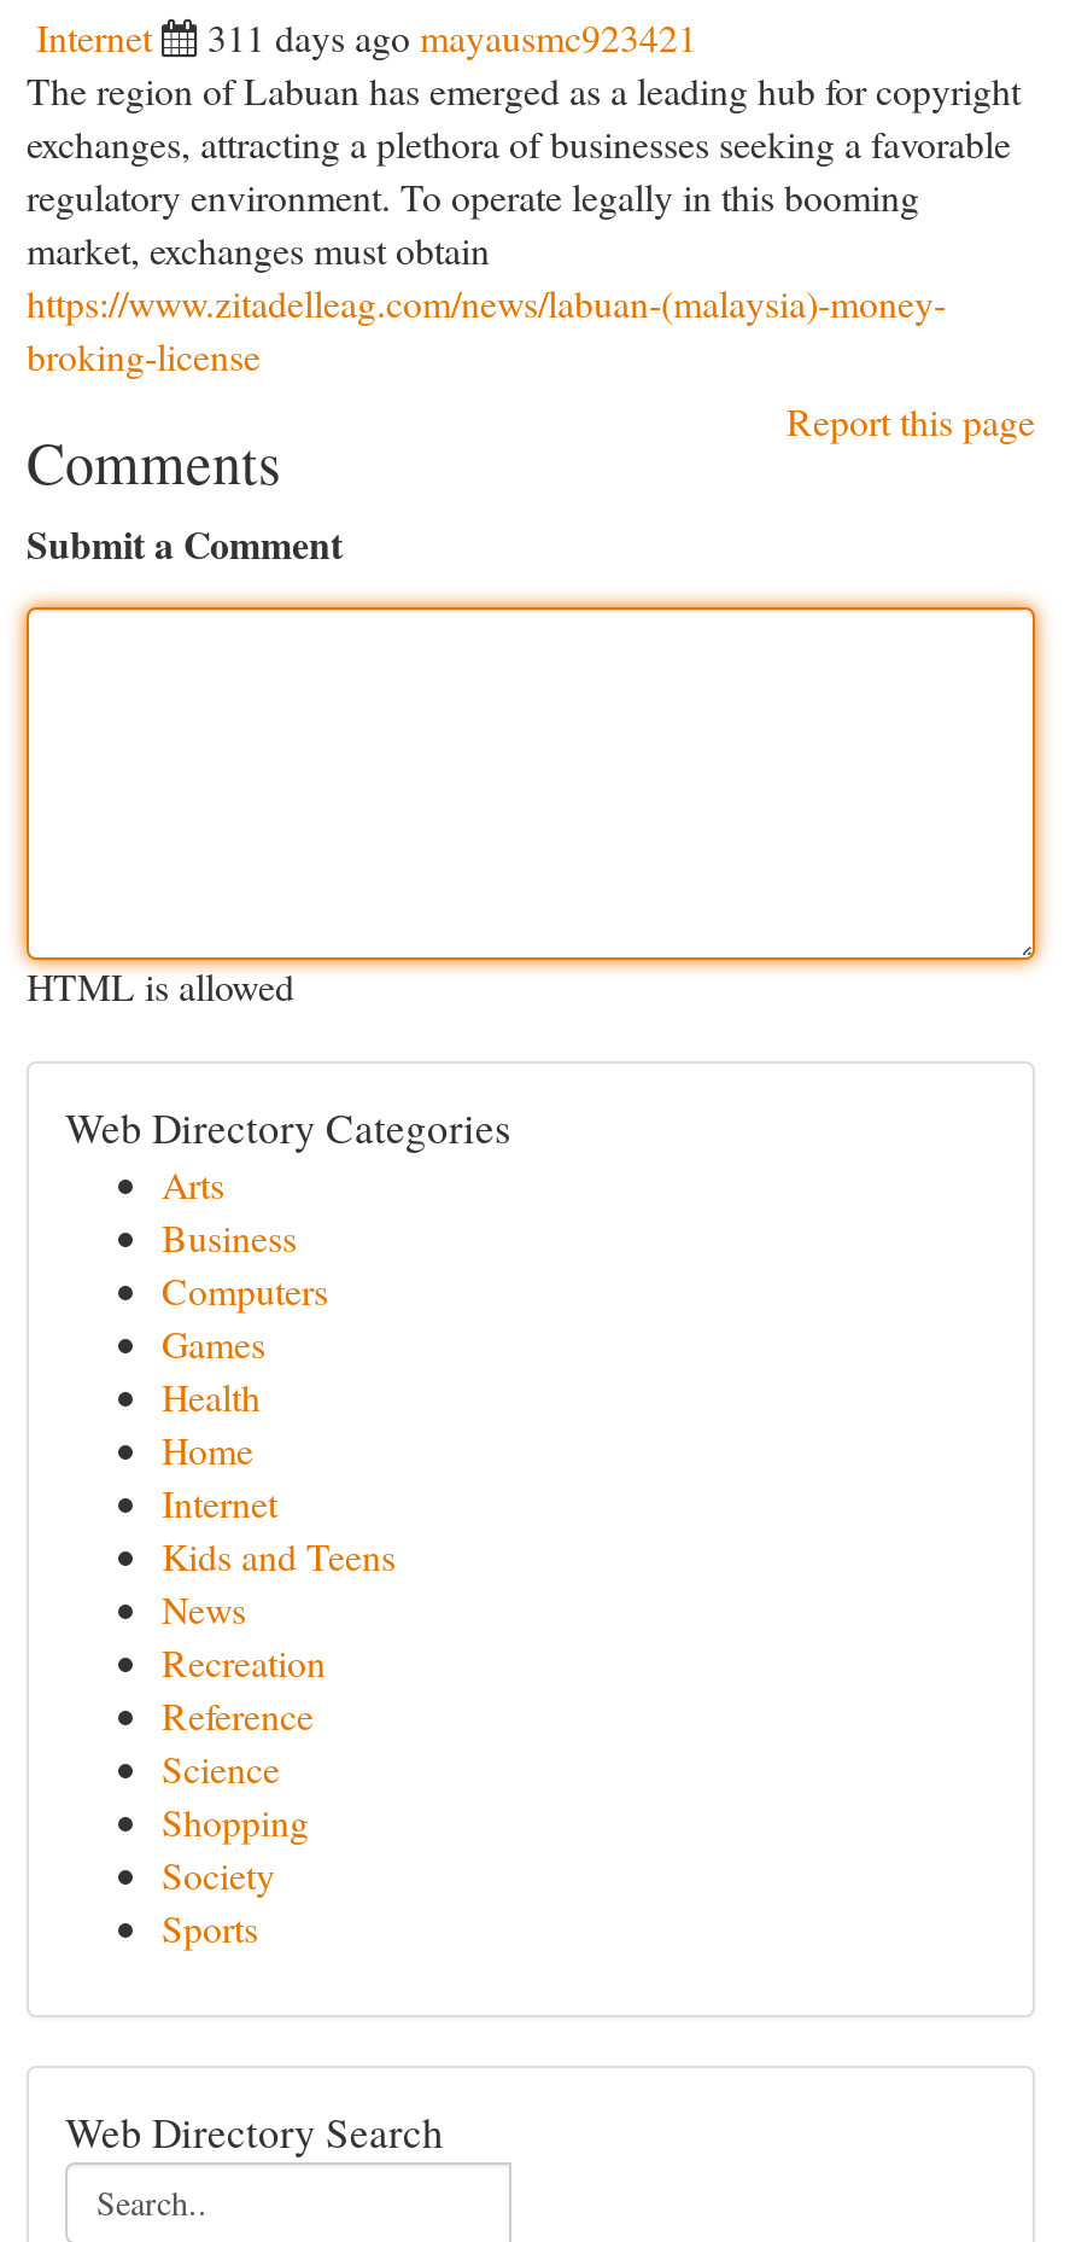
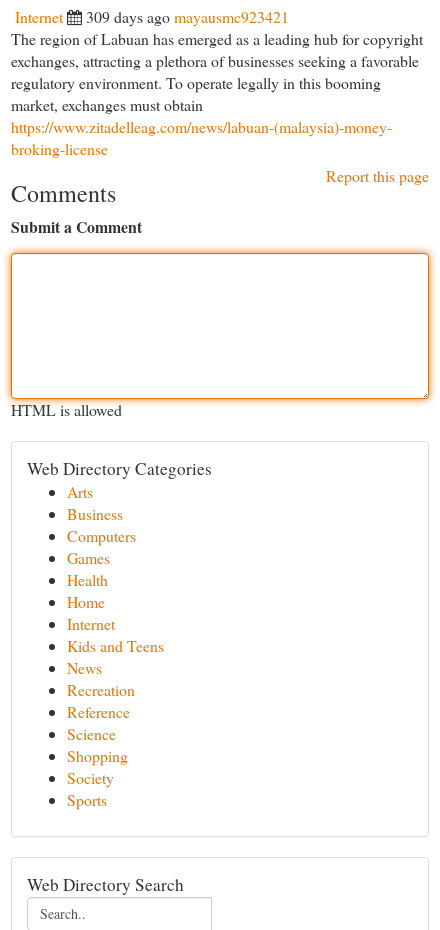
- 311 days ago mayausmc923421
+ 309 days ago mayausmc923421
